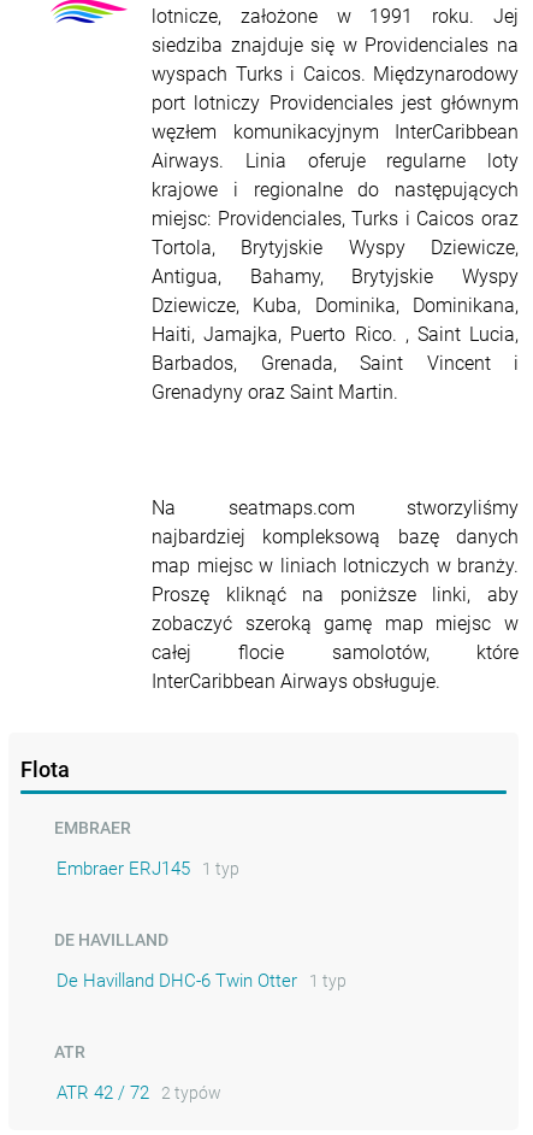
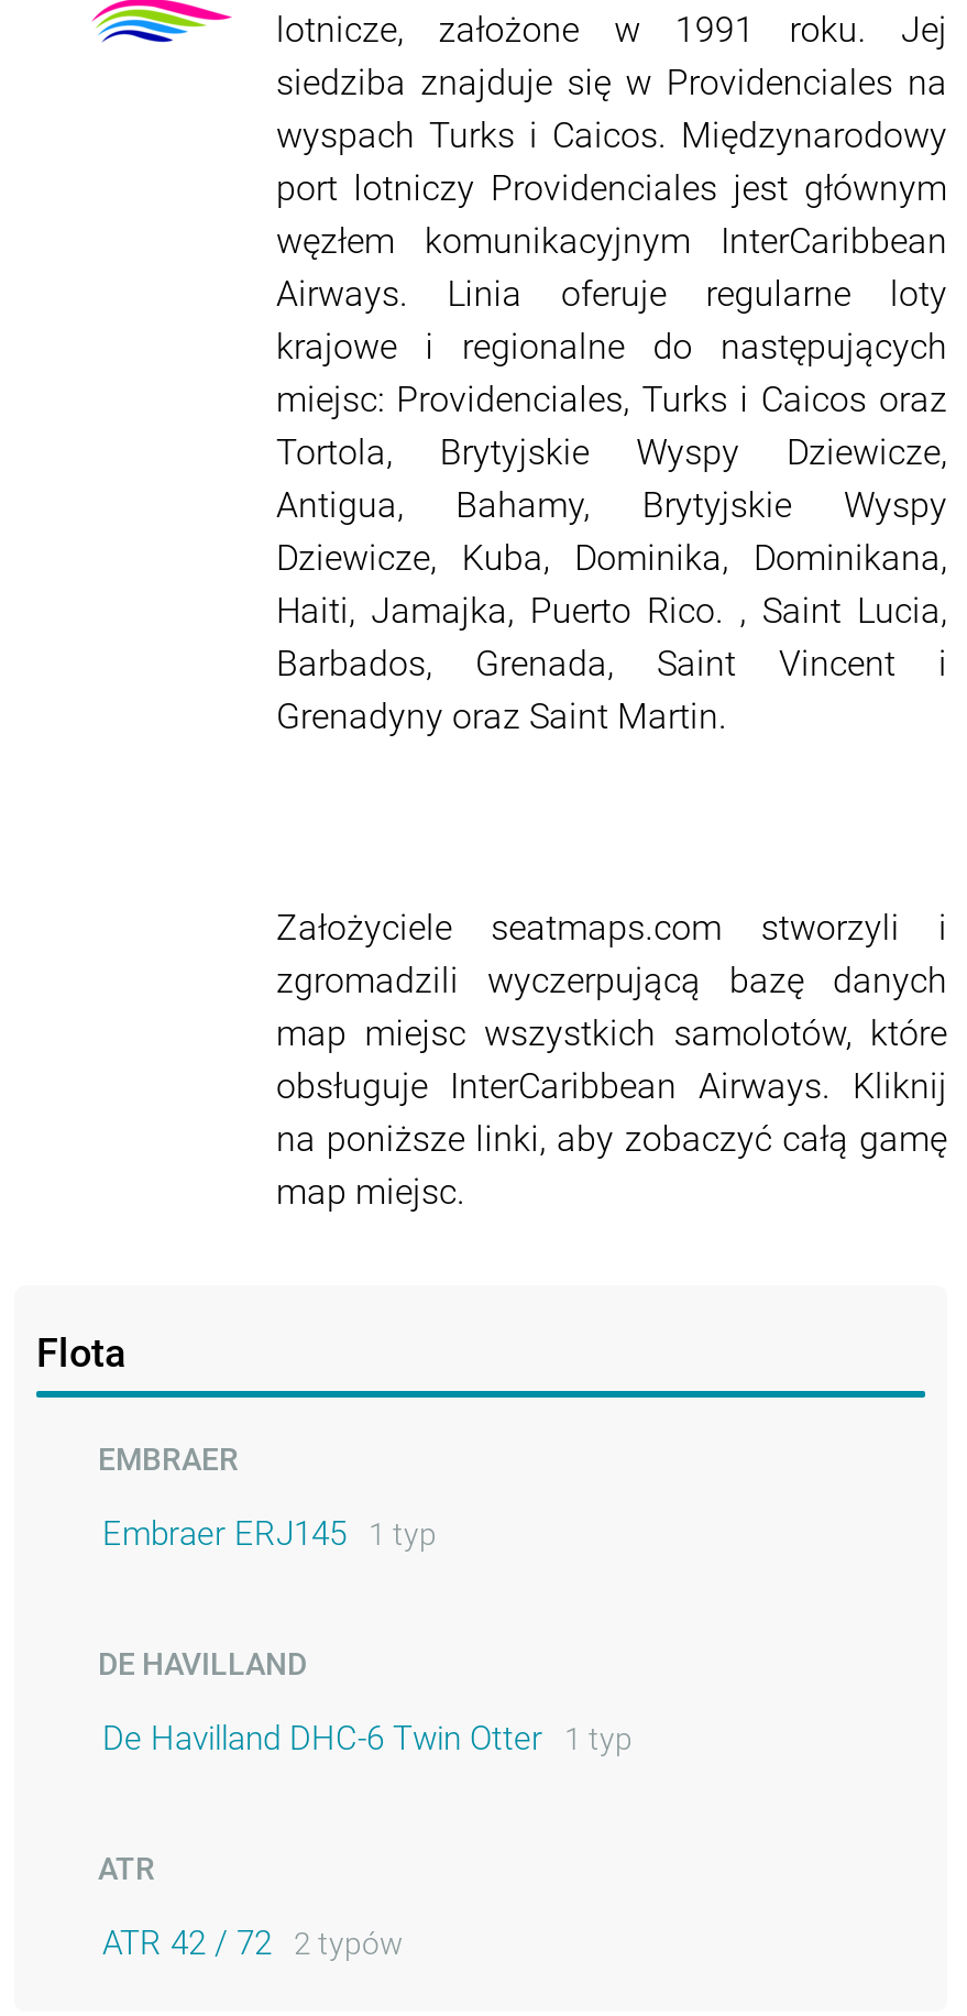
- Na seatmaps.com stworzyliśmy
- najbardziej kompleksową bazę danych
- map miejsc w liniach lotniczych w branży.
- Proszę kliknąć na poniższe linki, aby
- zobaczyć szeroką gamę map miejsc w
- całej flocie samolotów, które
- InterCaribbean Airways obsługuje.
+ Założyciele seatmaps.com stworzyli i
+ zgromadzili wyczerpującą bazę danych
+ map miejsc wszystkich samolotów, które
+ obsługuje InterCaribbean Airways. Kliknij
+ na poniższe linki, aby zobaczyć całą gamę
+ map miejsc.
